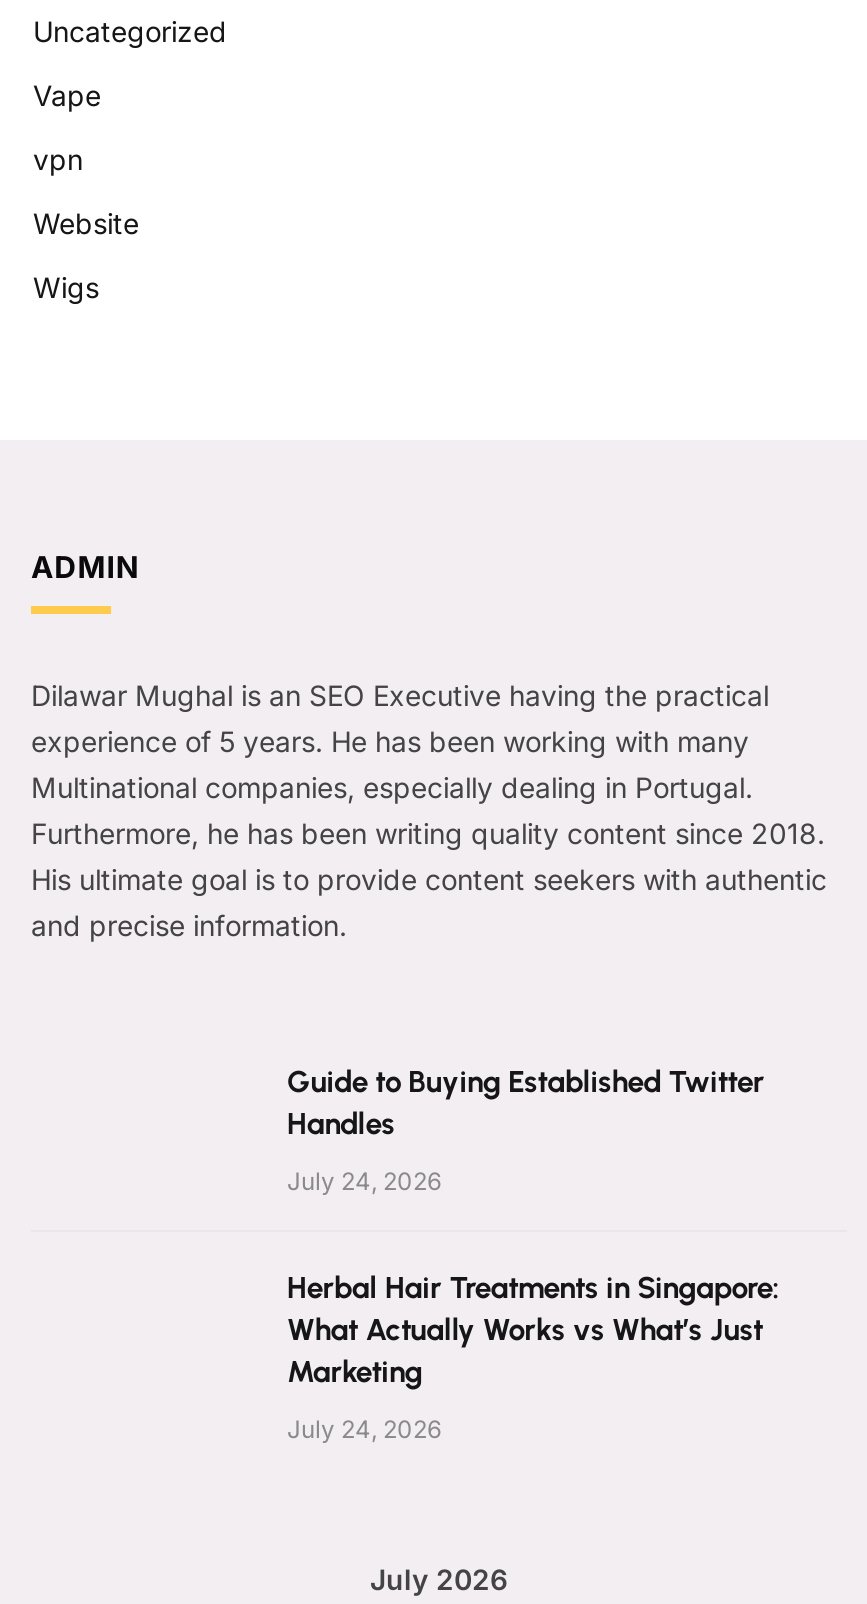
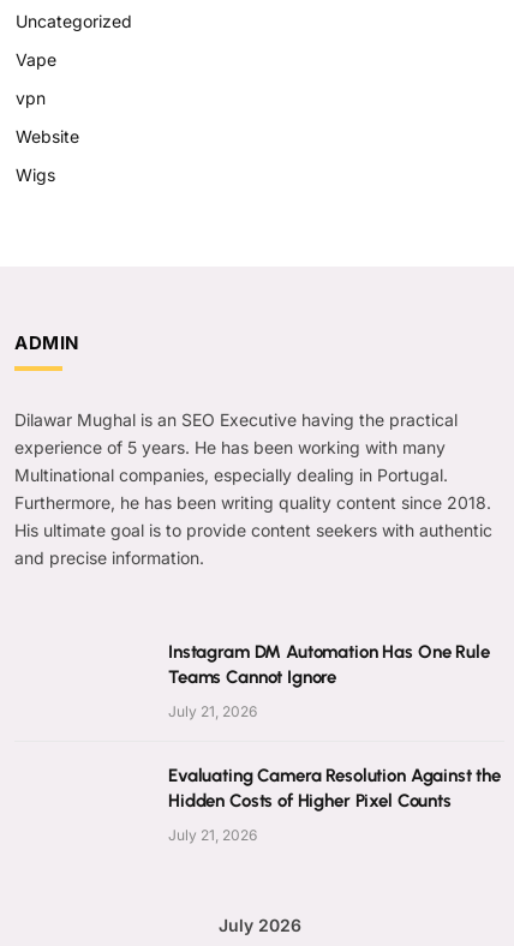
- Guide to Buying Established Twitter
- Handles
+ Instagram DM Automation Has One Rule
+ Teams Cannot Ignore

- July 24, 2026
+ July 21, 2026

- Herbal Hair Treatments in Singapore:
- What Actually Works vs What’s Just
- Marketing
+ Evaluating Camera Resolution Against the
+ Hidden Costs of Higher Pixel Counts

- July 24, 2026
+ July 21, 2026
